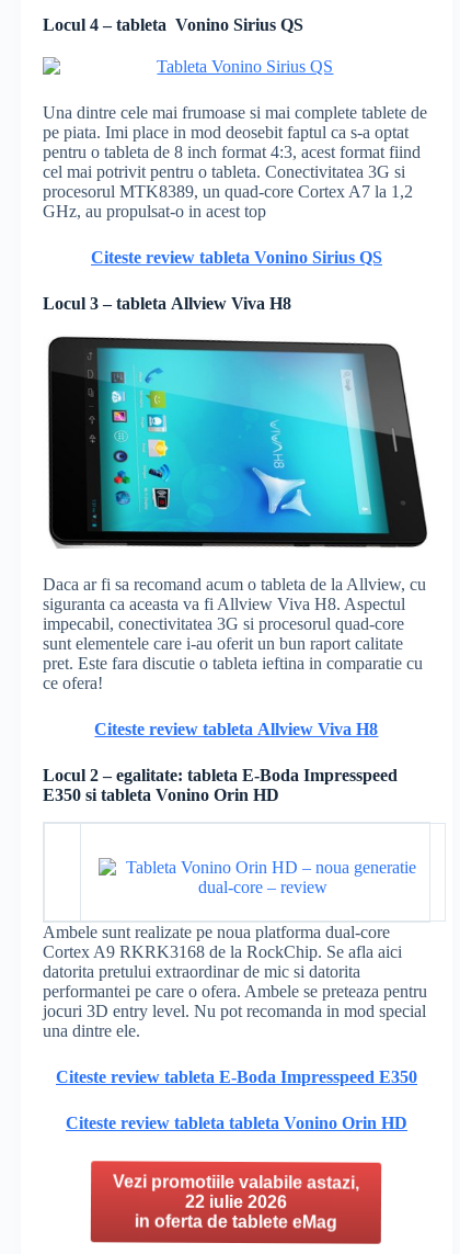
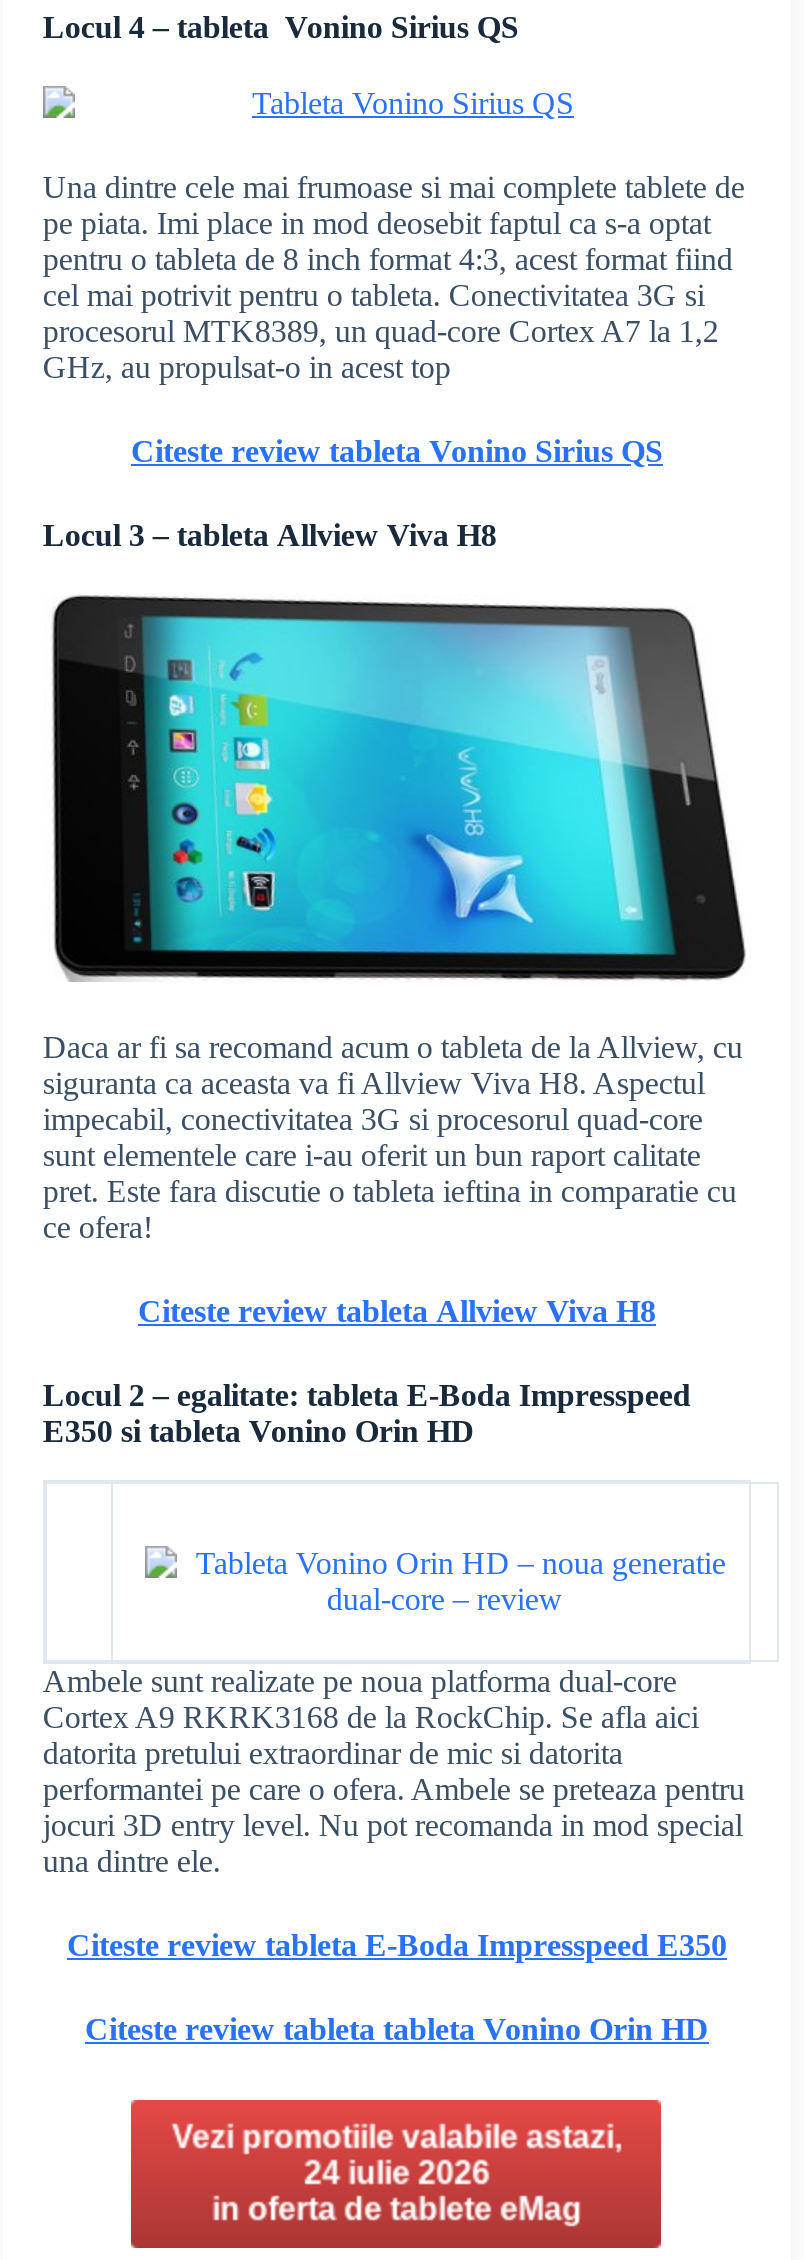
- 22 iulie 2026
+ 24 iulie 2026
